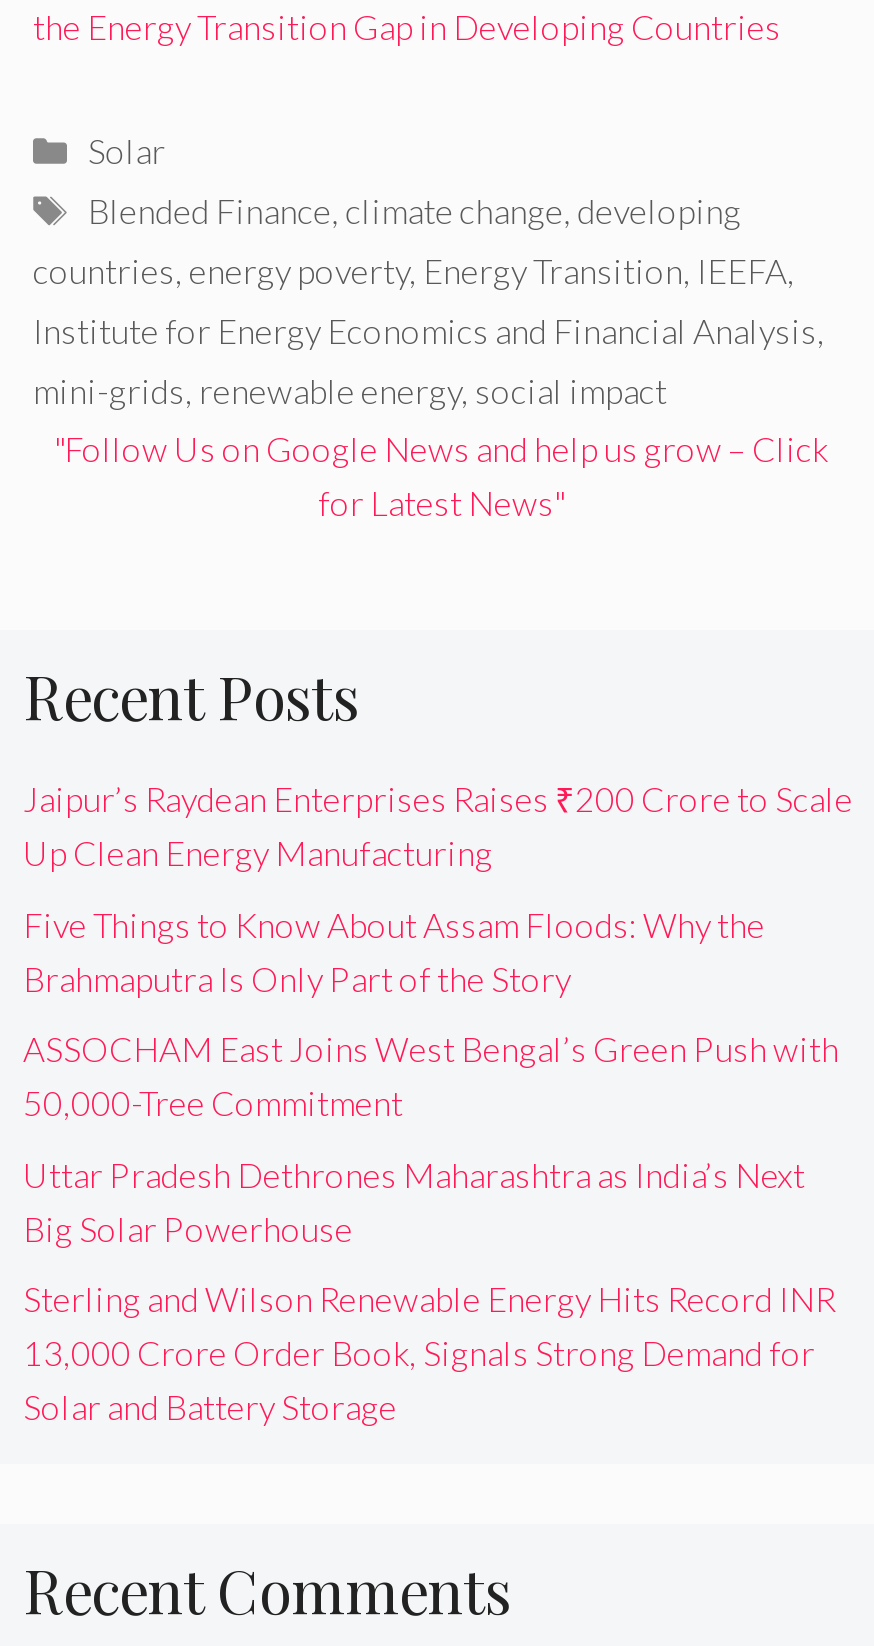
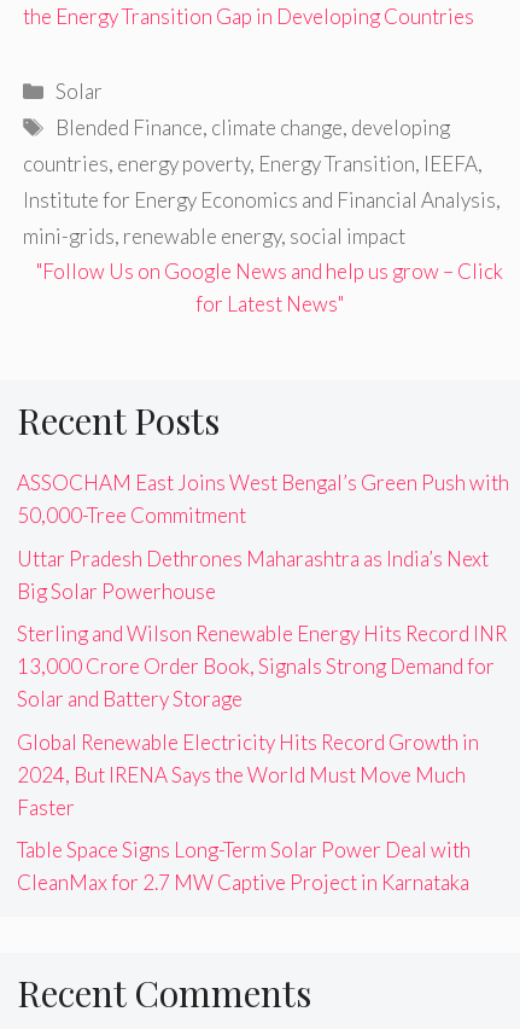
- Jaipur’s Raydean Enterprises Raises ₹200 Crore to Scale
- Up Clean Energy Manufacturing
- Five Things to Know About Assam Floods: Why the
- Brahmaputra Is Only Part of the Story

moved up: ASSOCHAM East Joins West Bengal’s Green Push with | 50,000-Tree Commitment | Uttar Pradesh Dethrones Maharashtra as India’s Next | Big Solar Powerhouse | Sterling and Wilson Renewable Energy Hits Record INR | 13,000 Crore Order Book, Signals Strong Demand for | Solar and Battery Storage

+ Global Renewable Electricity Hits Record Growth in
+ 2024, But IRENA Says the World Must Move Much
+ Faster
+ Table Space Signs Long-Term Solar Power Deal with
+ CleanMax for 2.7 MW Captive Project in Karnataka
